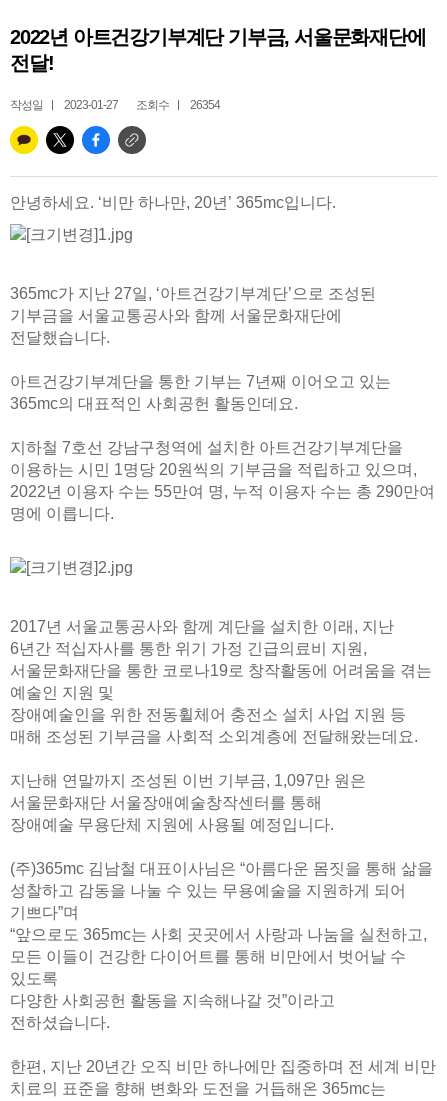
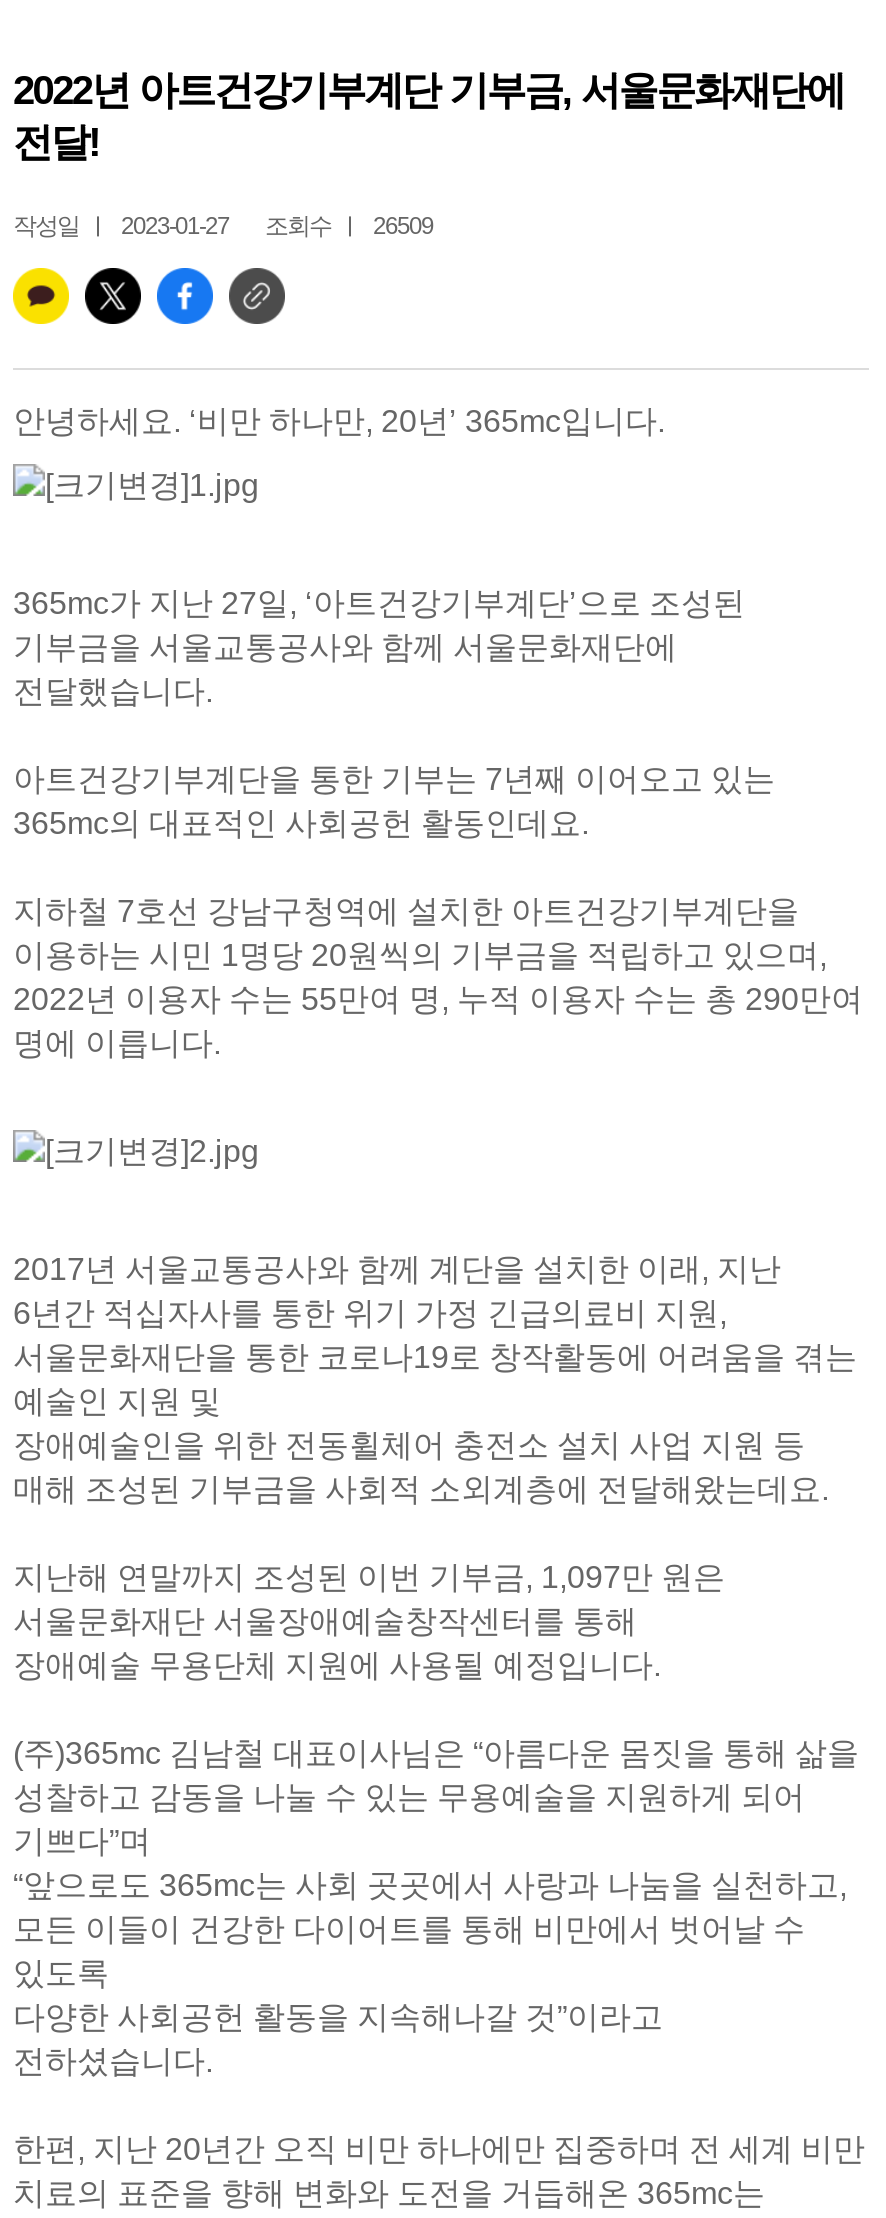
- 작성일 2023-01-27 조회수 26354
+ 작성일 2023-01-27 조회수 26509
